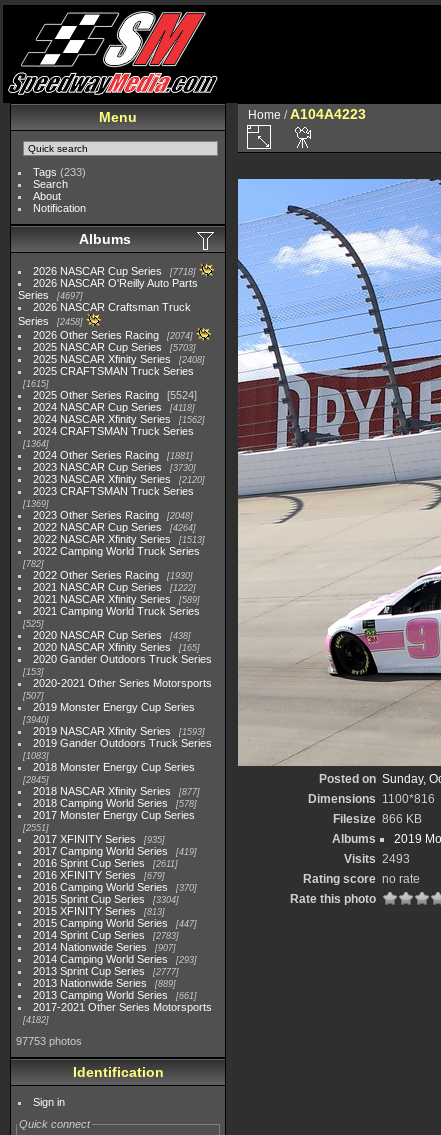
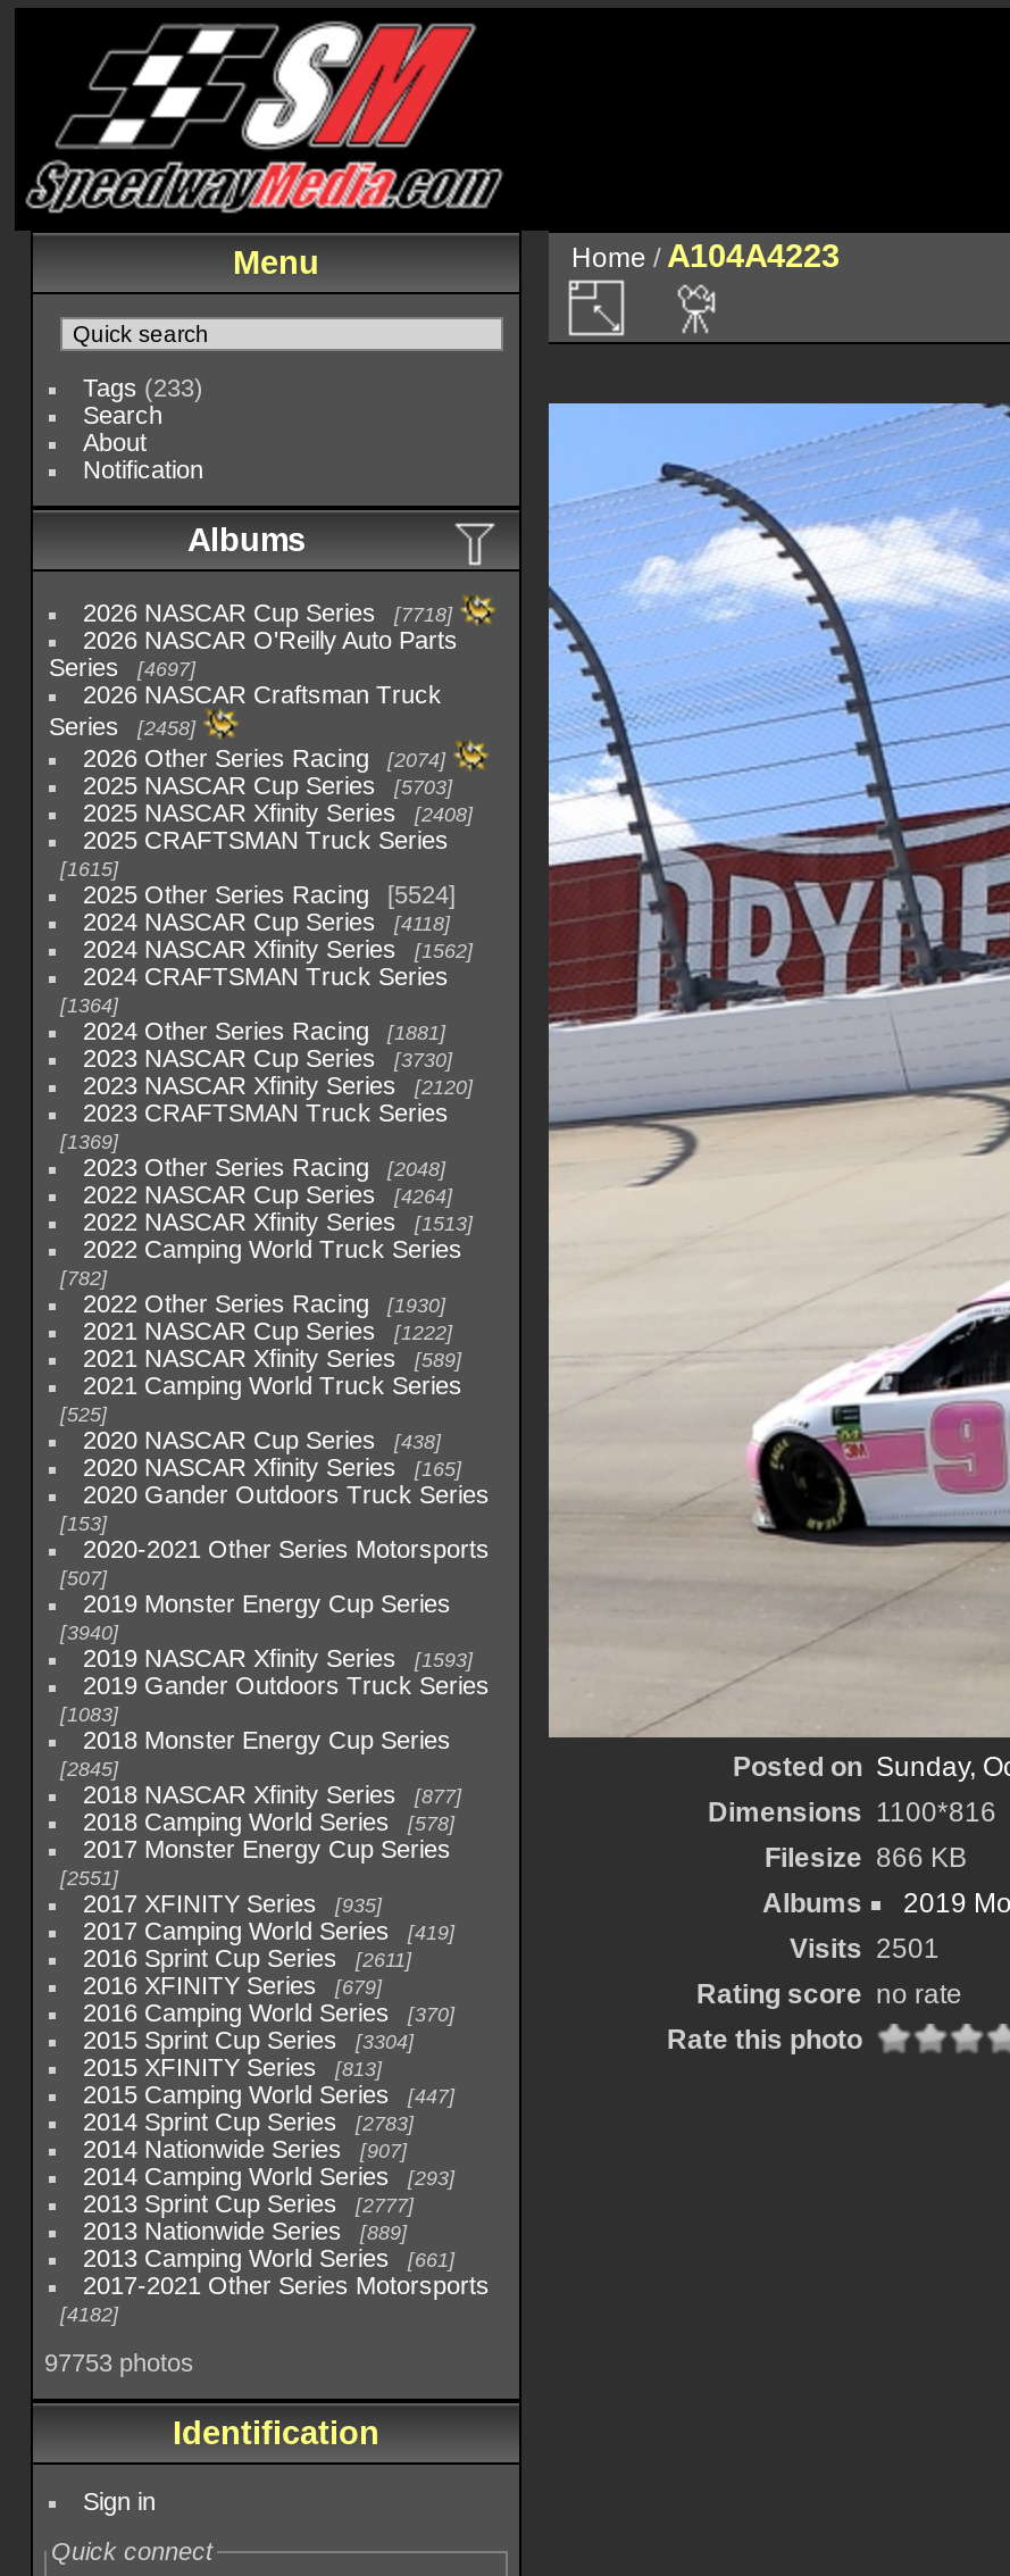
- Visits 2493
+ Visits 2501
